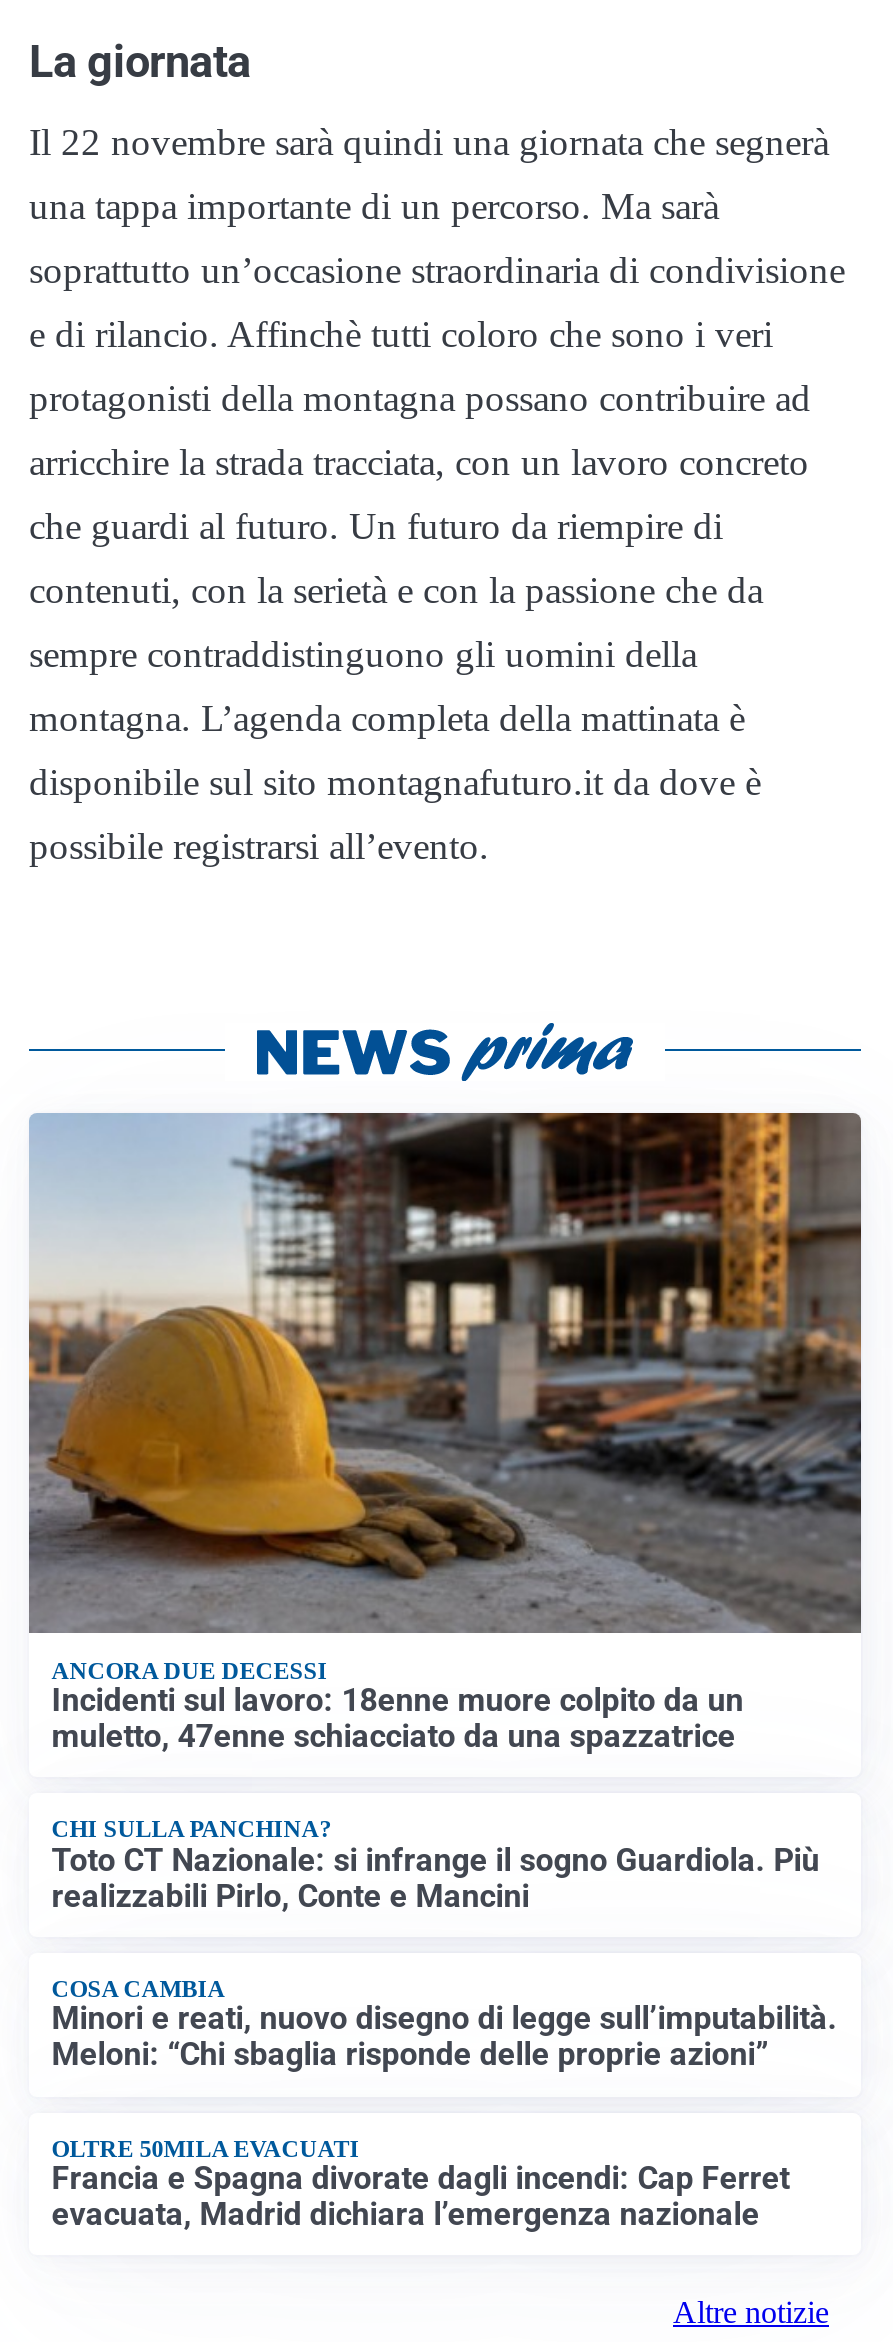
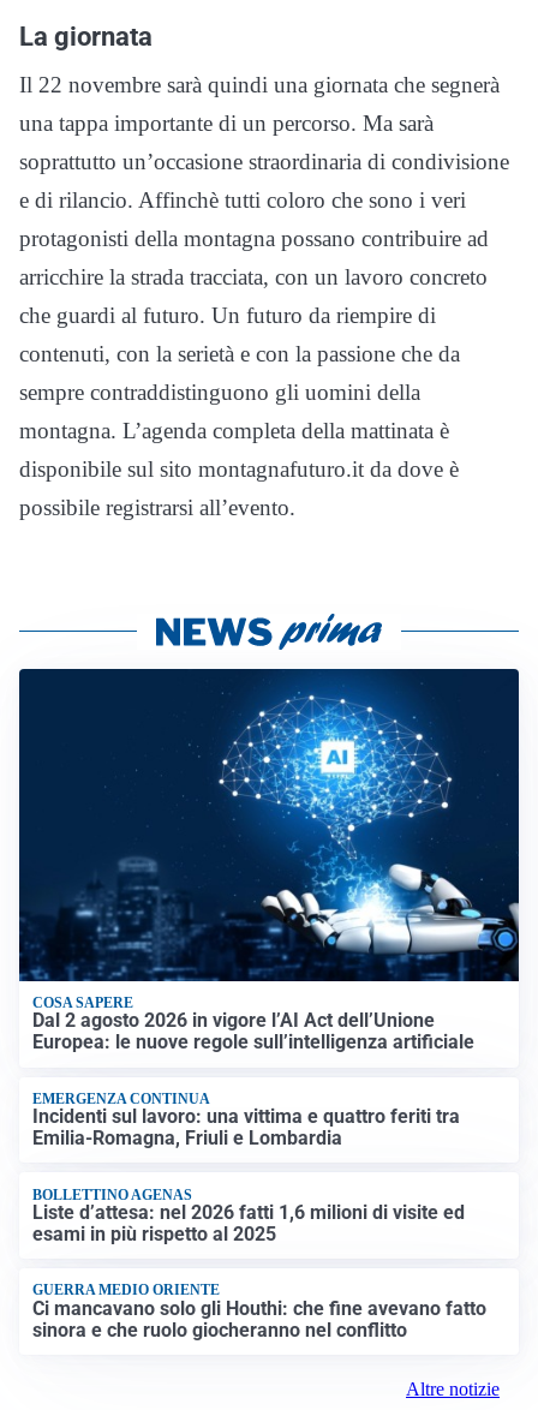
- [image]
- ANCORA DUE DECESSI
- Incidenti sul lavoro: 18enne muore colpito da un
- muletto, 47enne schiacciato da una spazzatrice
+ [image]
+ COSA SAPERE
+ Dal 2 agosto 2026 in vigore l’AI Act dell’Unione
+ Europea: le nuove regole sull’intelligenza artificiale

- CHI SULLA PANCHINA?
- Toto CT Nazionale: si infrange il sogno Guardiola. Più
- realizzabili Pirlo, Conte e Mancini
+ EMERGENZA CONTINUA
+ Incidenti sul lavoro: una vittima e quattro feriti tra
+ Emilia-Romagna, Friuli e Lombardia

- COSA CAMBIA
- Minori e reati, nuovo disegno di legge sull’imputabilità.
- Meloni: “Chi sbaglia risponde delle proprie azioni”
+ BOLLETTINO AGENAS
+ Liste d’attesa: nel 2026 fatti 1,6 milioni di visite ed
+ esami in più rispetto al 2025

- OLTRE 50MILA EVACUATI
- Francia e Spagna divorate dagli incendi: Cap Ferret
- evacuata, Madrid dichiara l’emergenza nazionale
+ GUERRA MEDIO ORIENTE
+ Ci mancavano solo gli Houthi: che fine avevano fatto
+ sinora e che ruolo giocheranno nel conflitto
